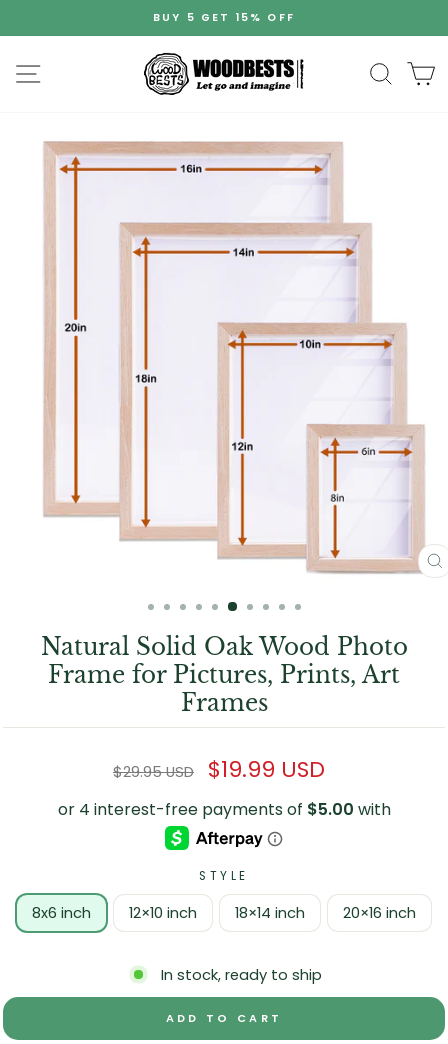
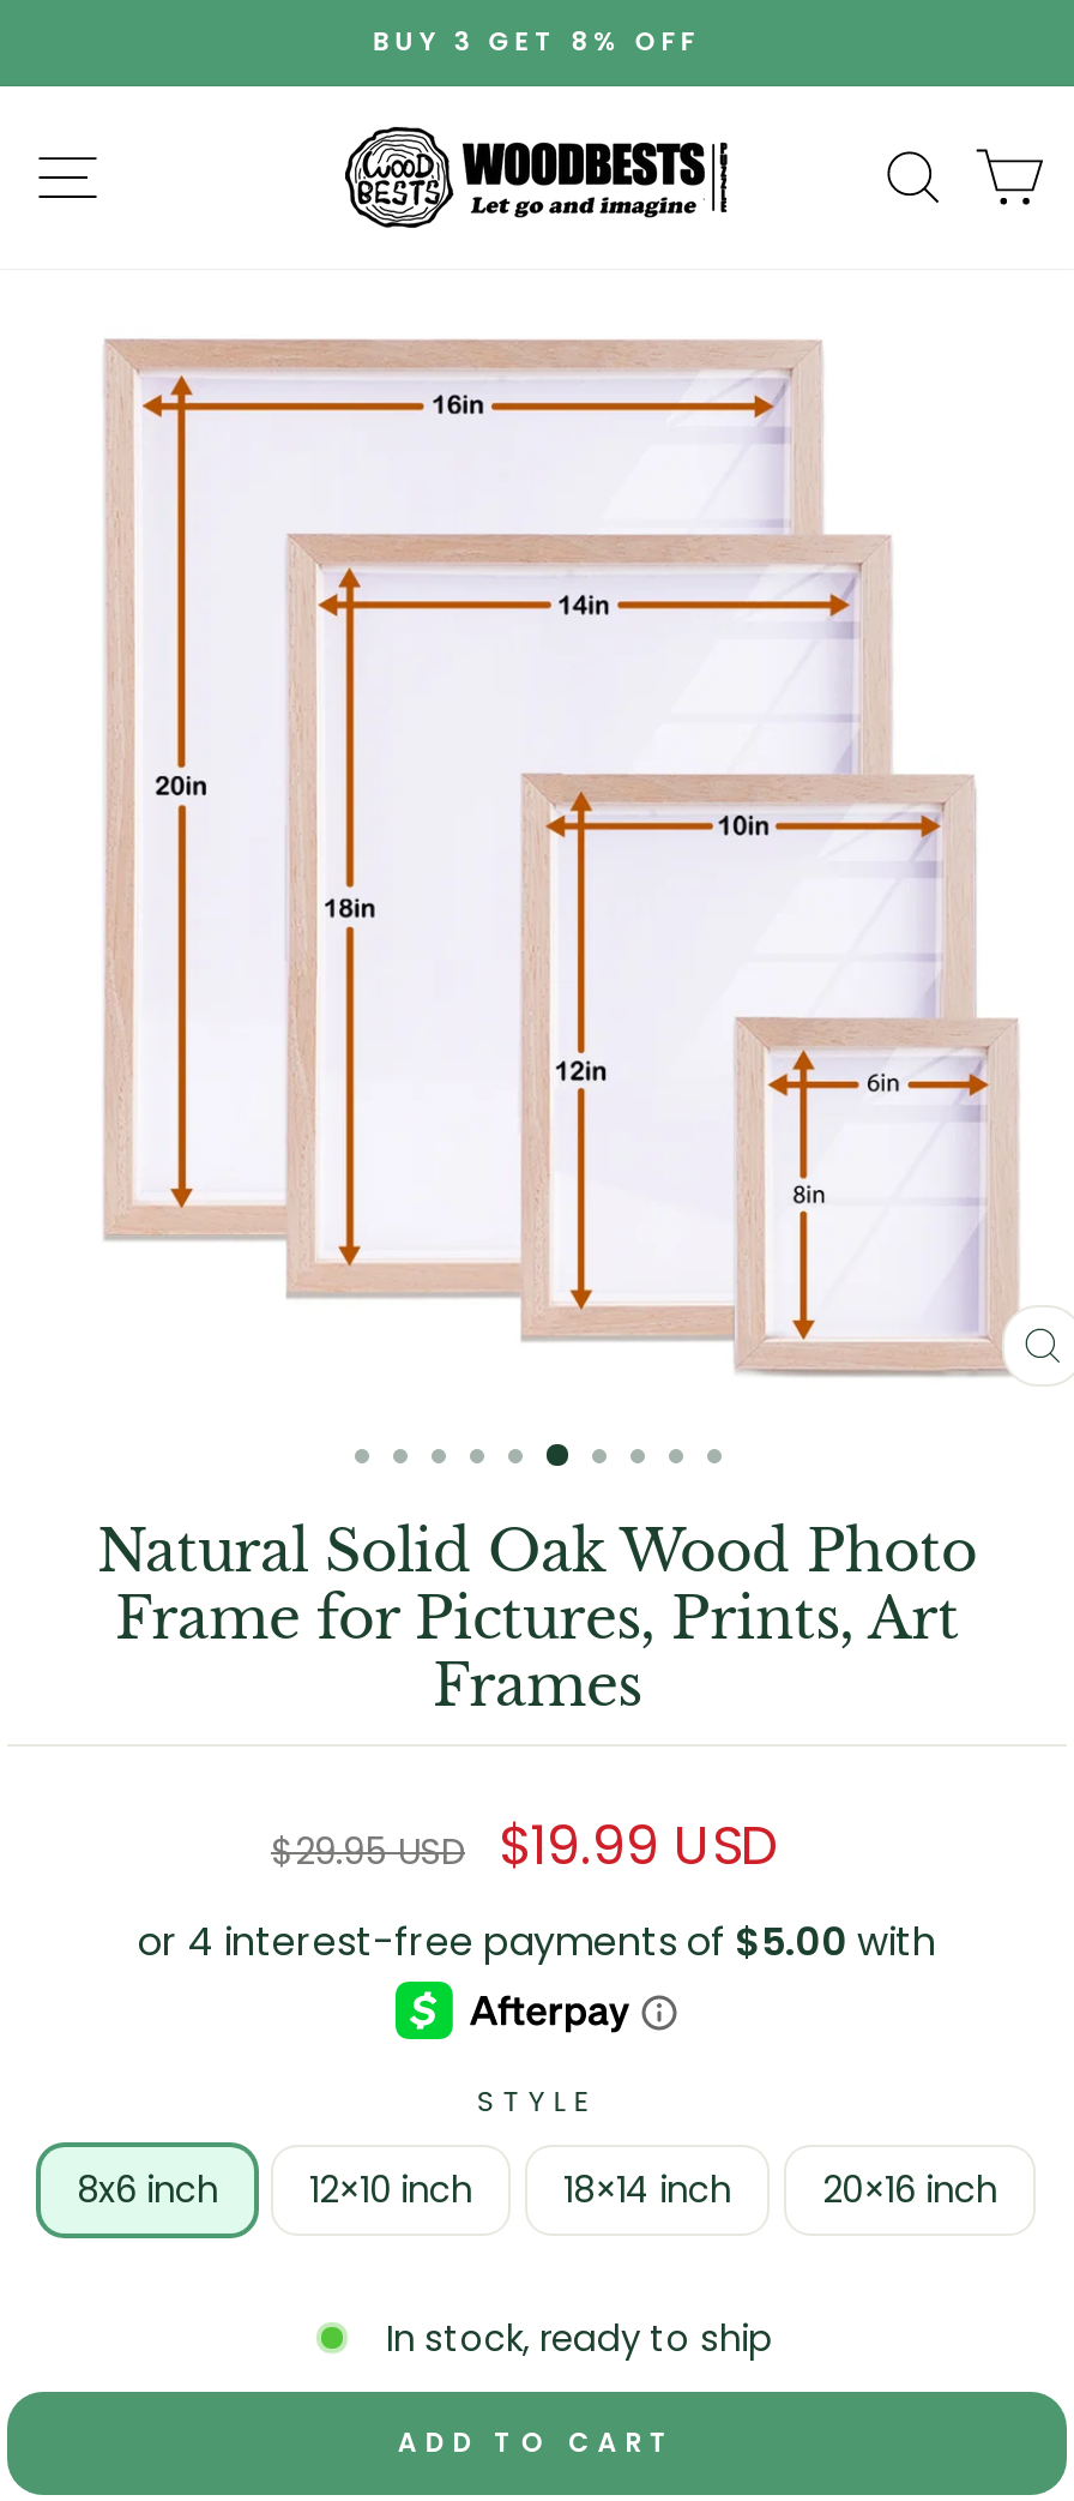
- BUY 5 GET 15% OFF
+ BUY 3 GET 8% OFF
